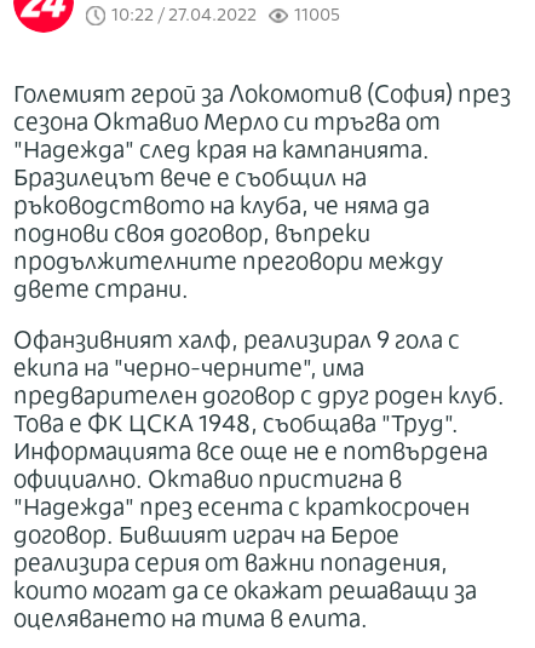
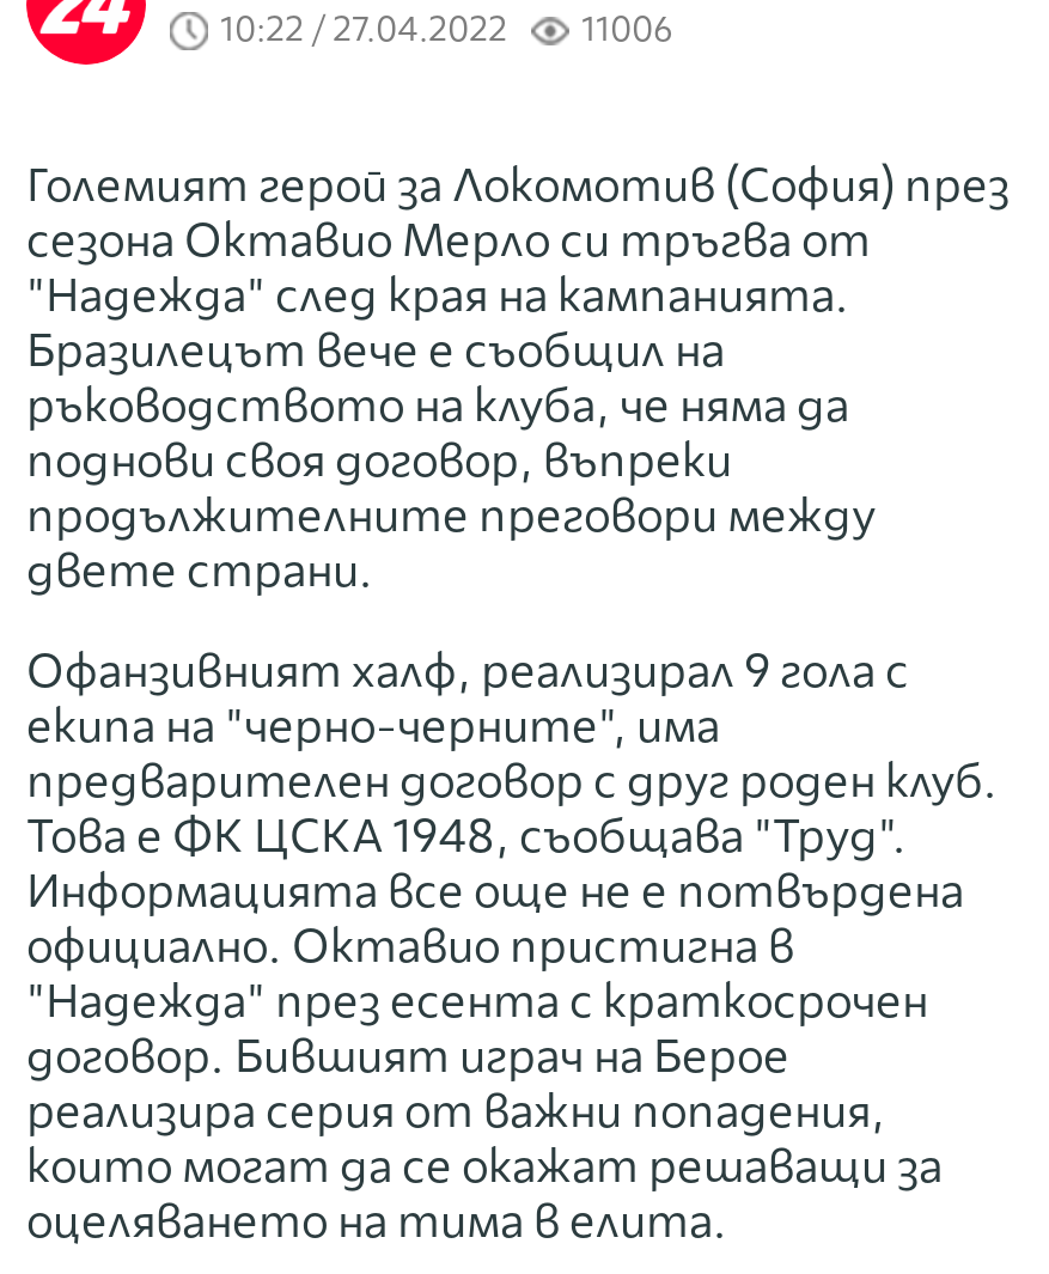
- 10:22 / 27.04.2022 11005
+ 10:22 / 27.04.2022 11006
